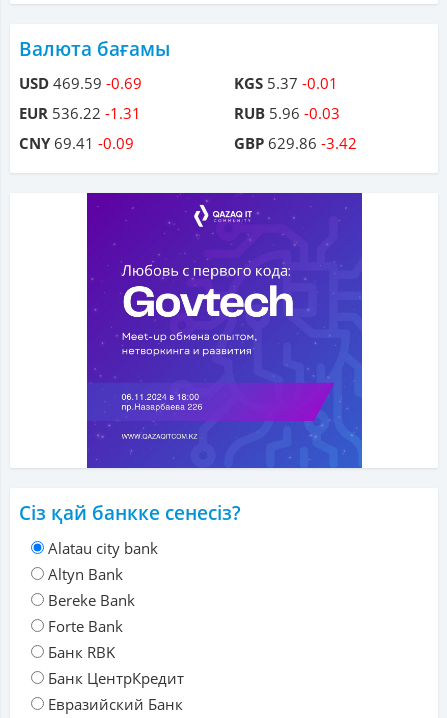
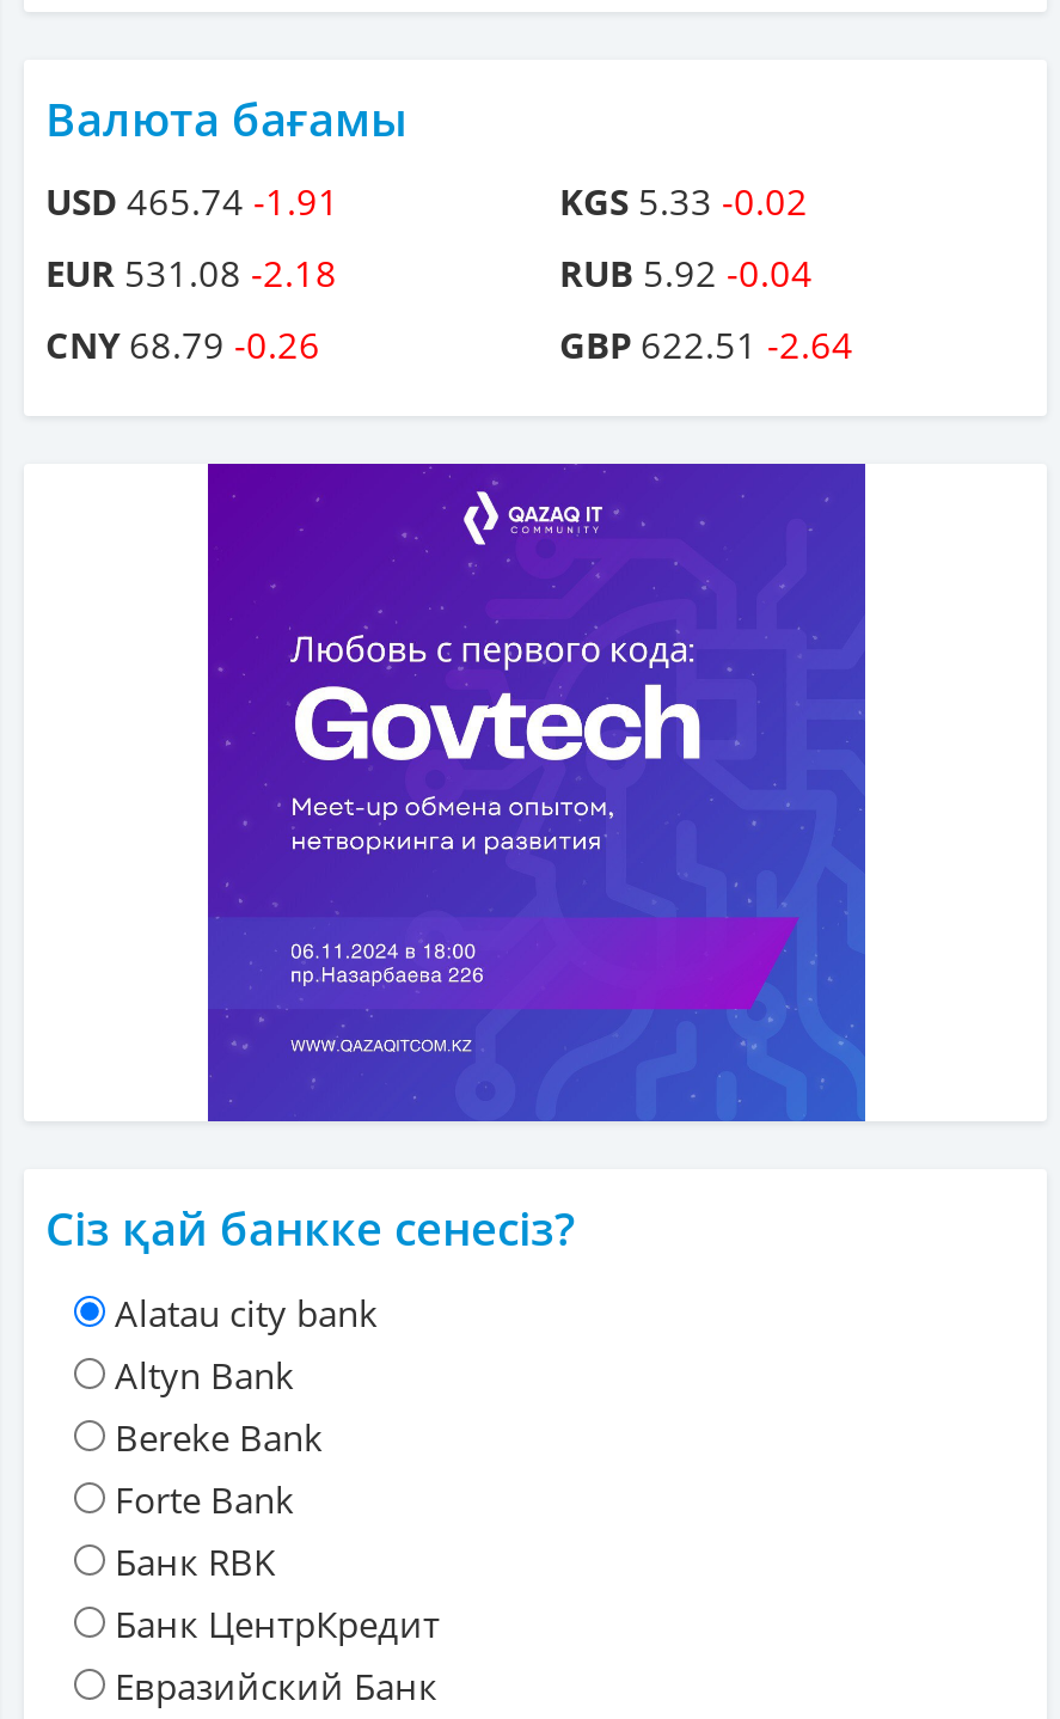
- USD 469.59 -0.69
+ USD 465.74 -1.91

- KGS 5.37 -0.01
+ KGS 5.33 -0.02

- EUR 536.22 -1.31
+ EUR 531.08 -2.18

- RUB 5.96 -0.03
+ RUB 5.92 -0.04

- CNY 69.41 -0.09
+ CNY 68.79 -0.26

- GBP 629.86 -3.42
+ GBP 622.51 -2.64
